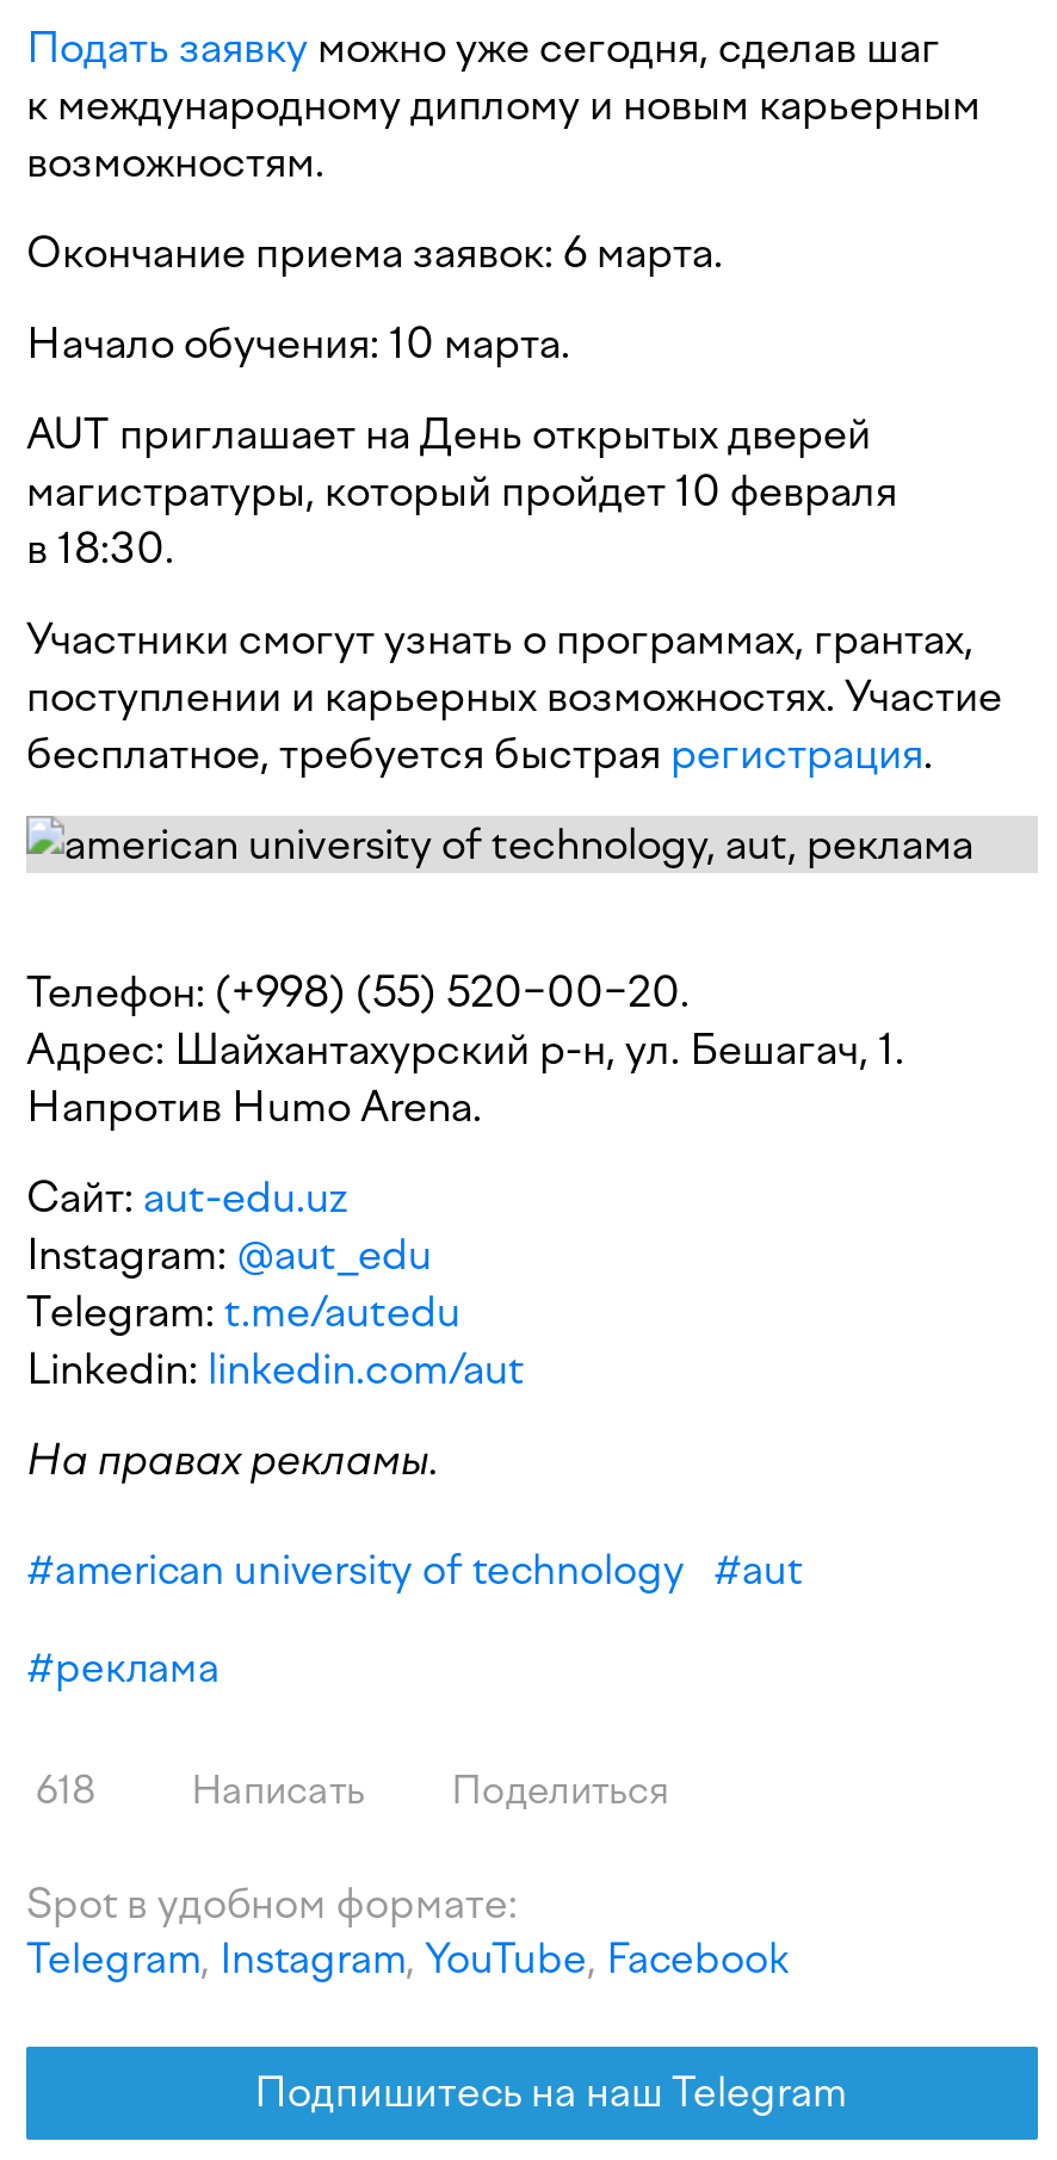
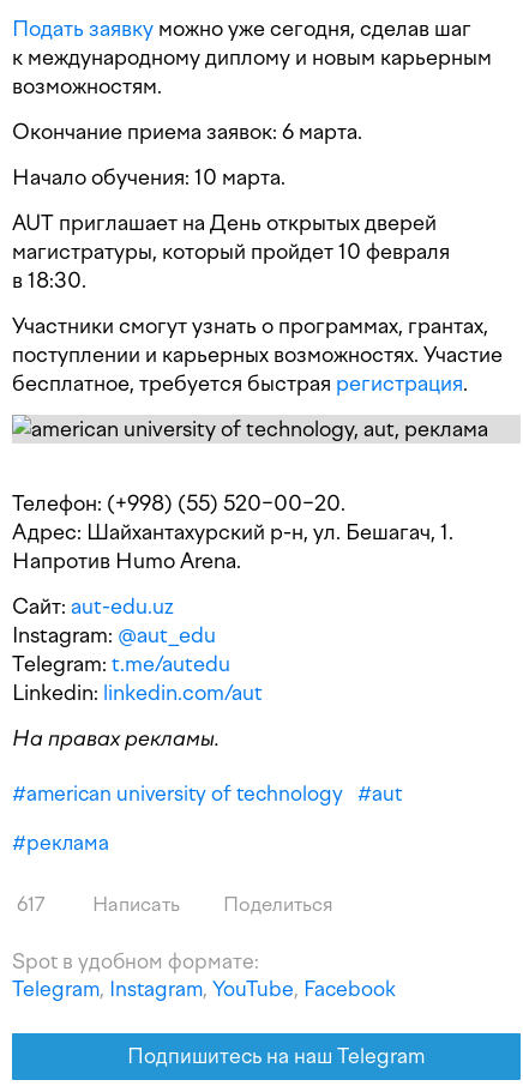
- 618 Написать Поделиться
+ 617 Написать Поделиться
